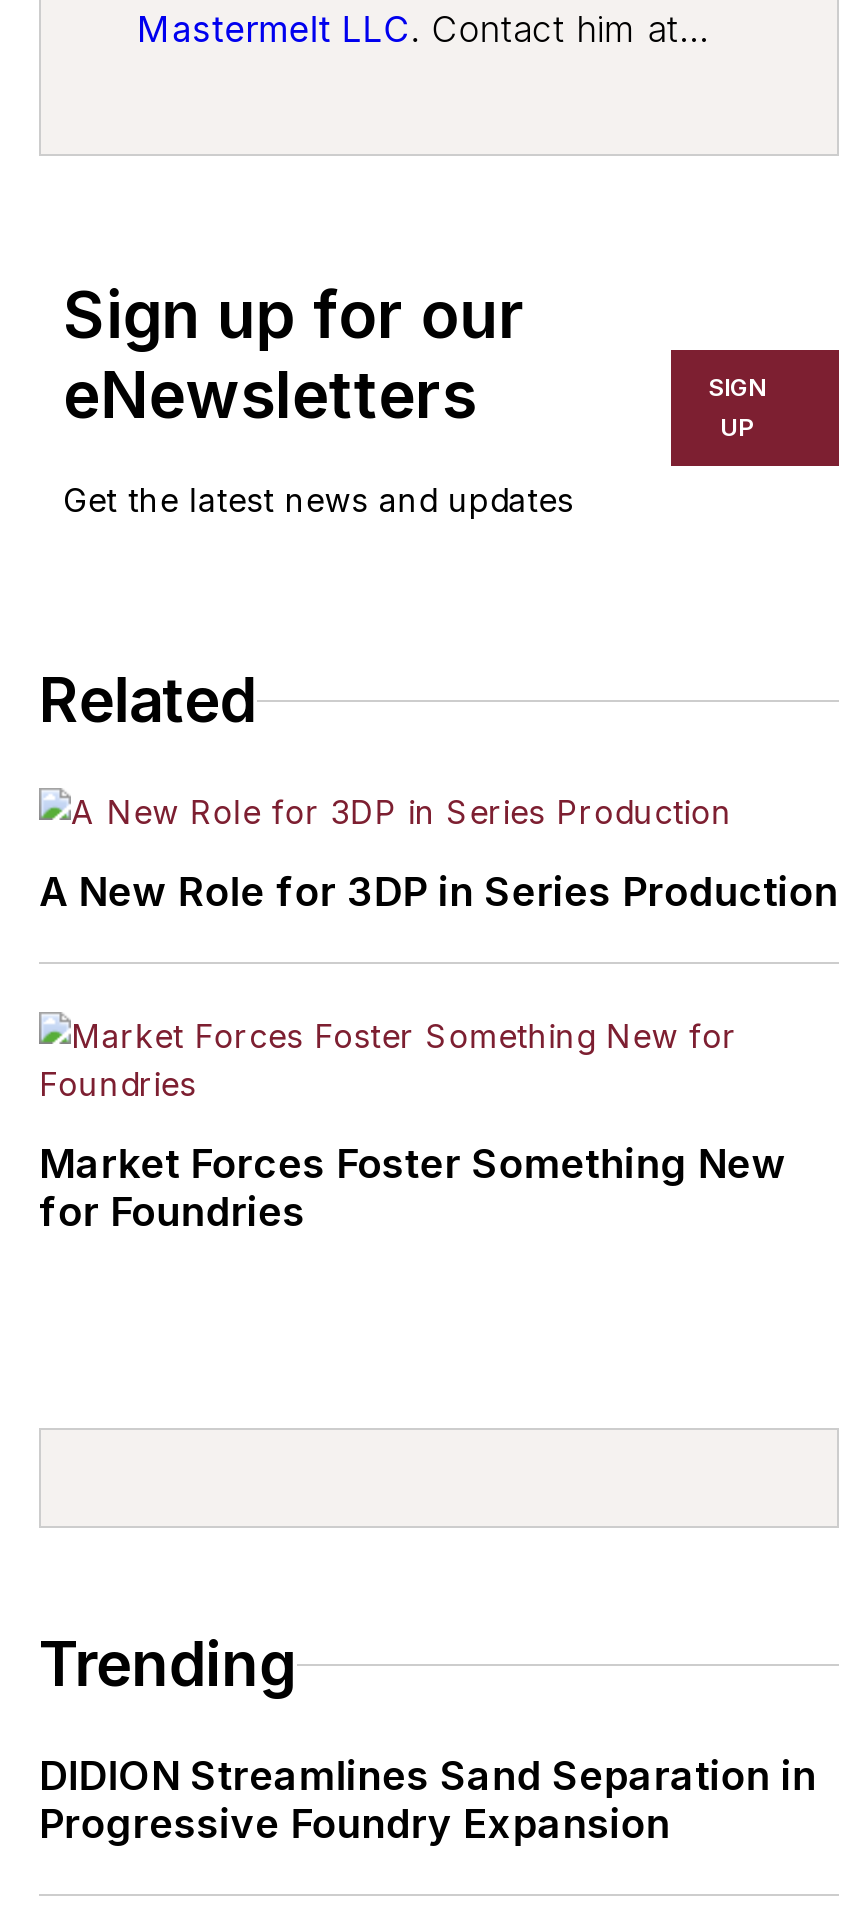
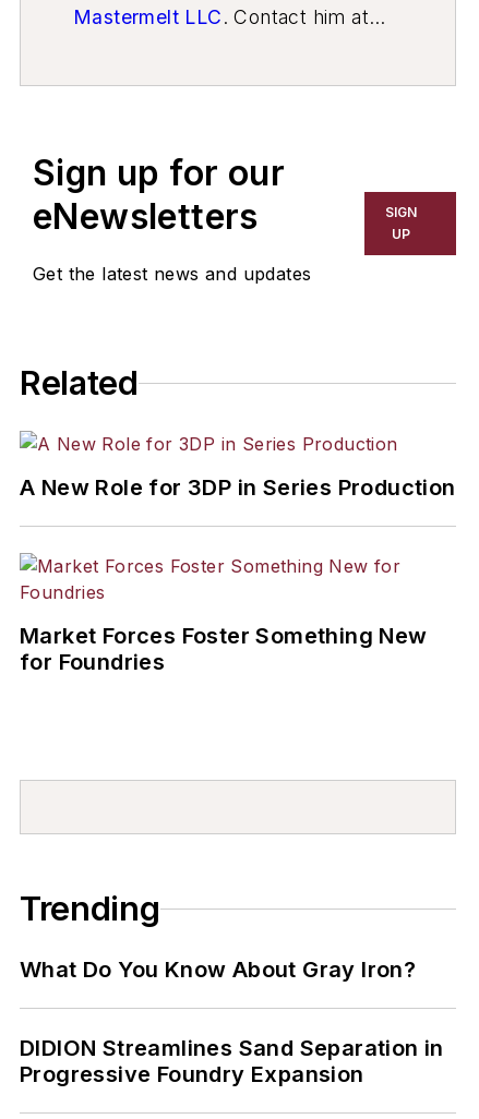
+ What Do You Know About Gray Iron?
